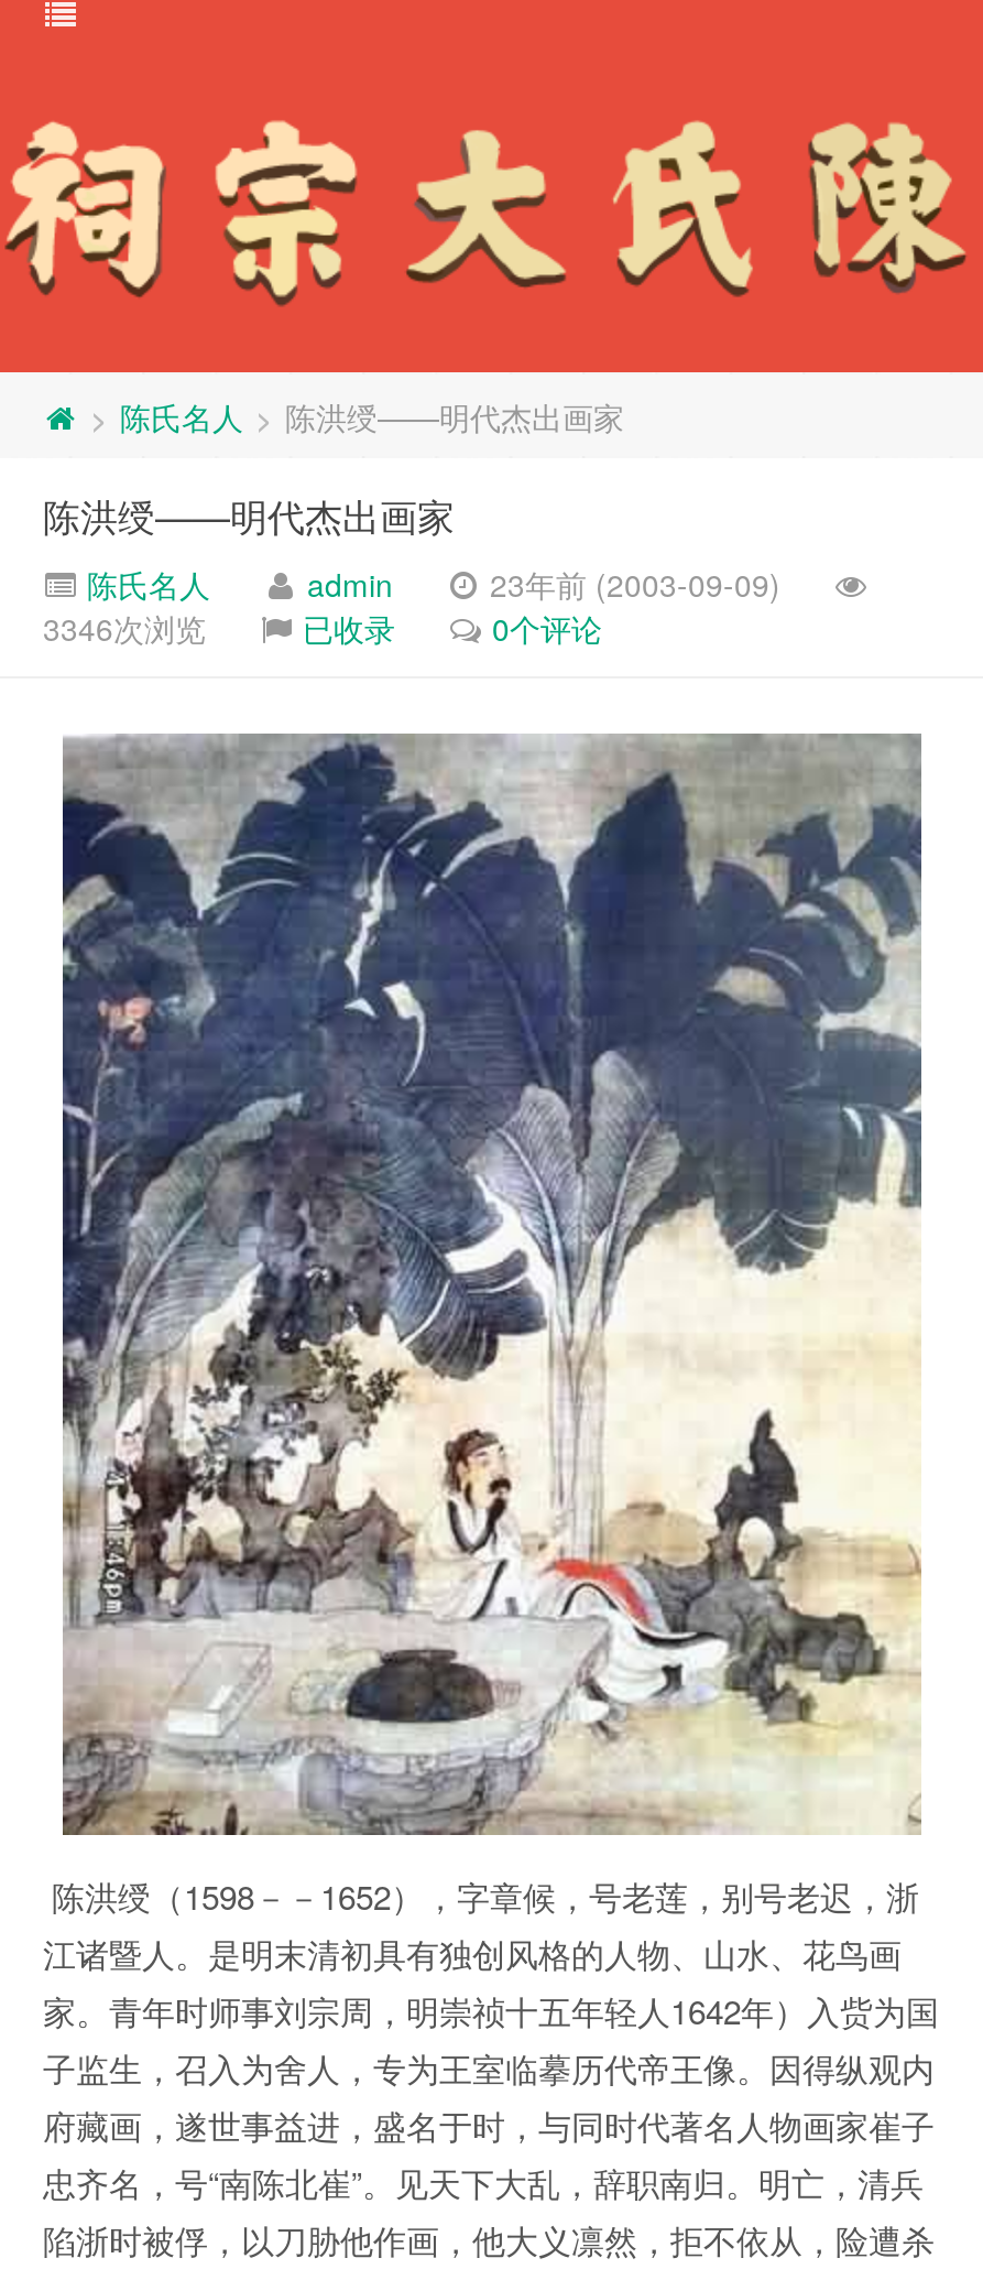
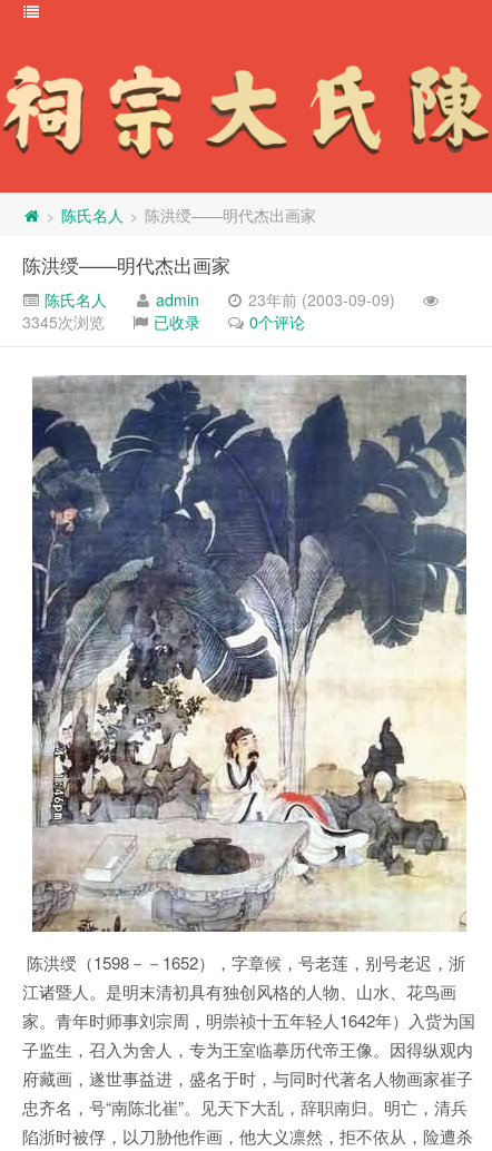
- 3346次浏览
+ 3345次浏览
